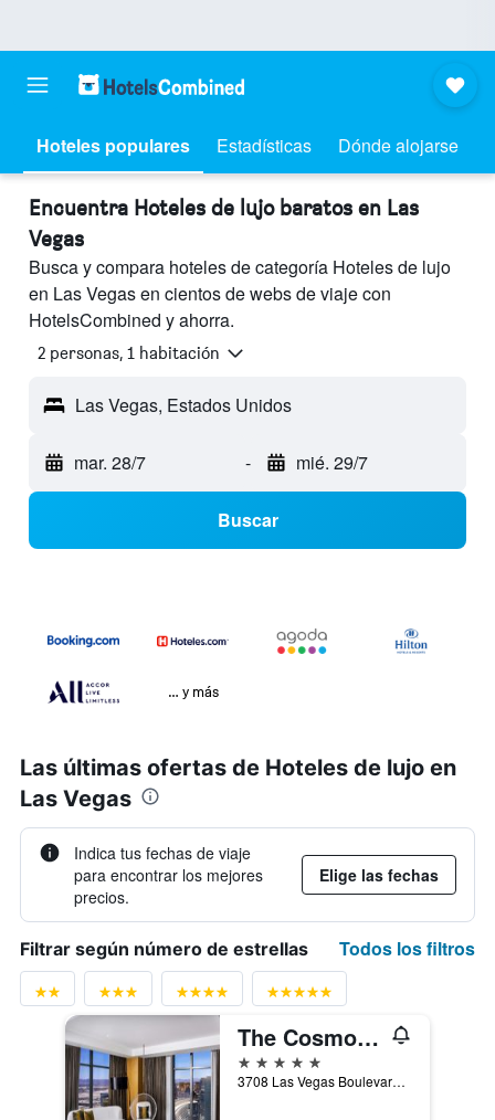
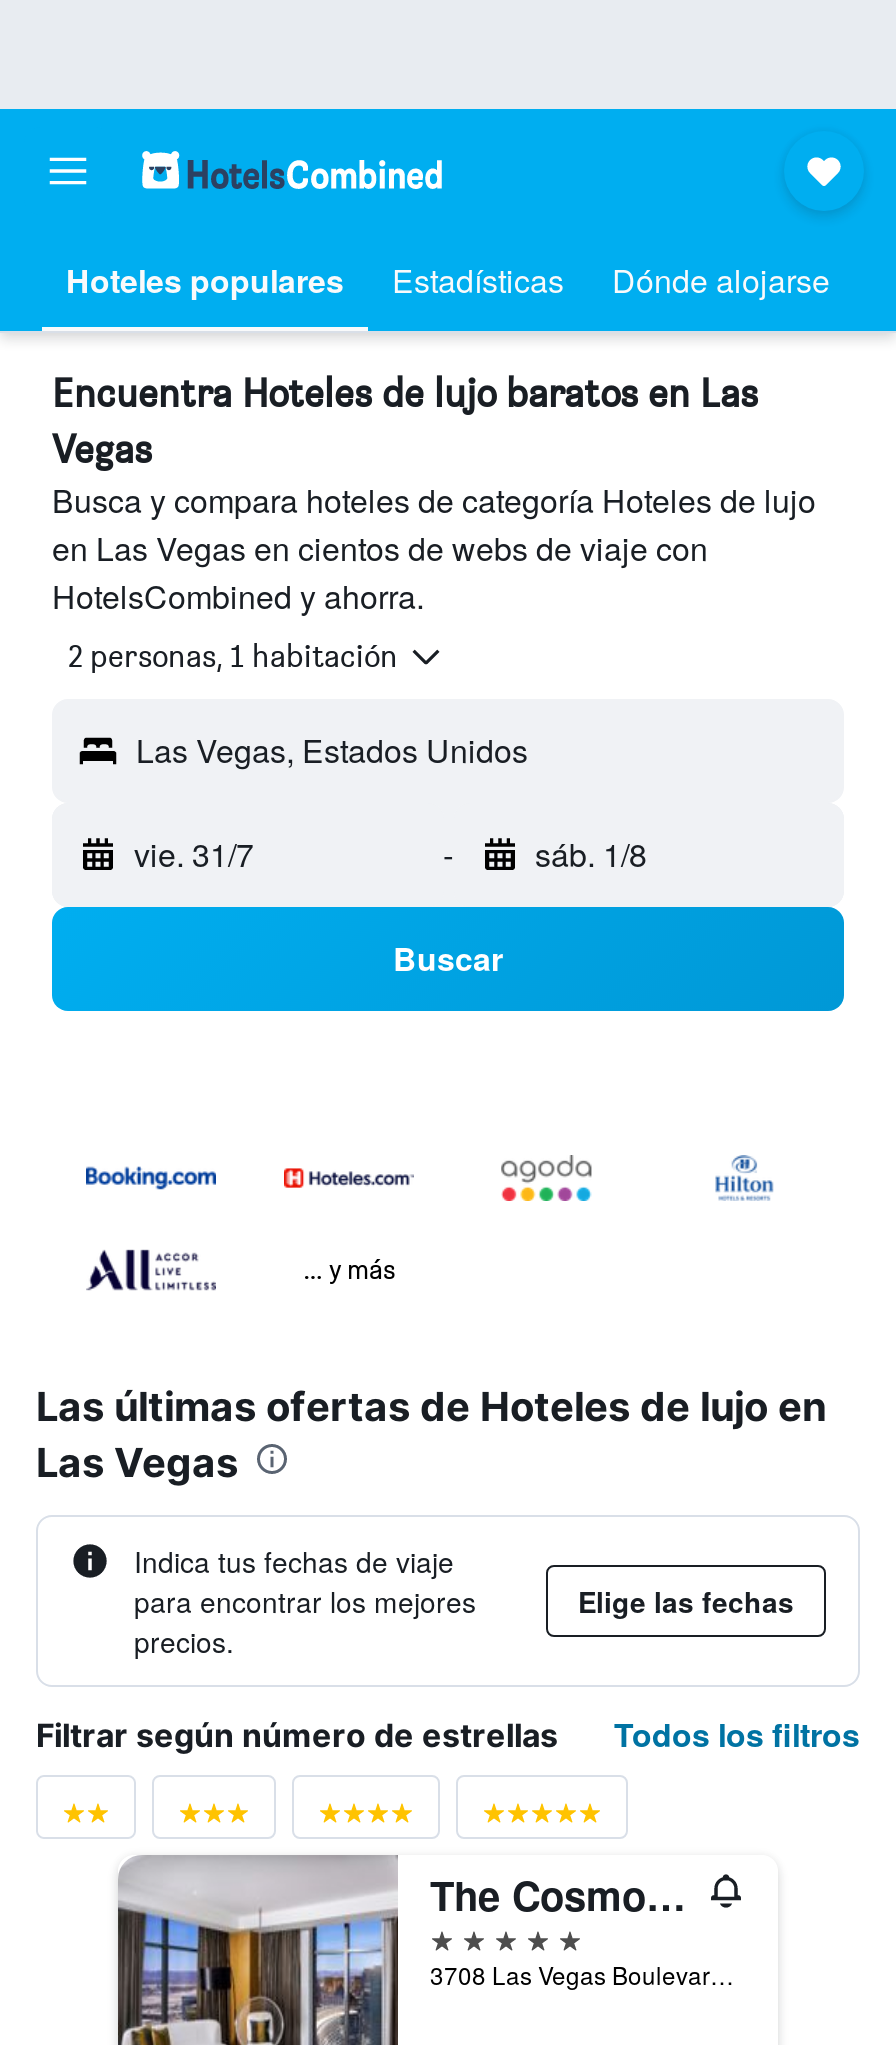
- mar. 28/7
+ vie. 31/7

- mié. 29/7
+ sáb. 1/8
